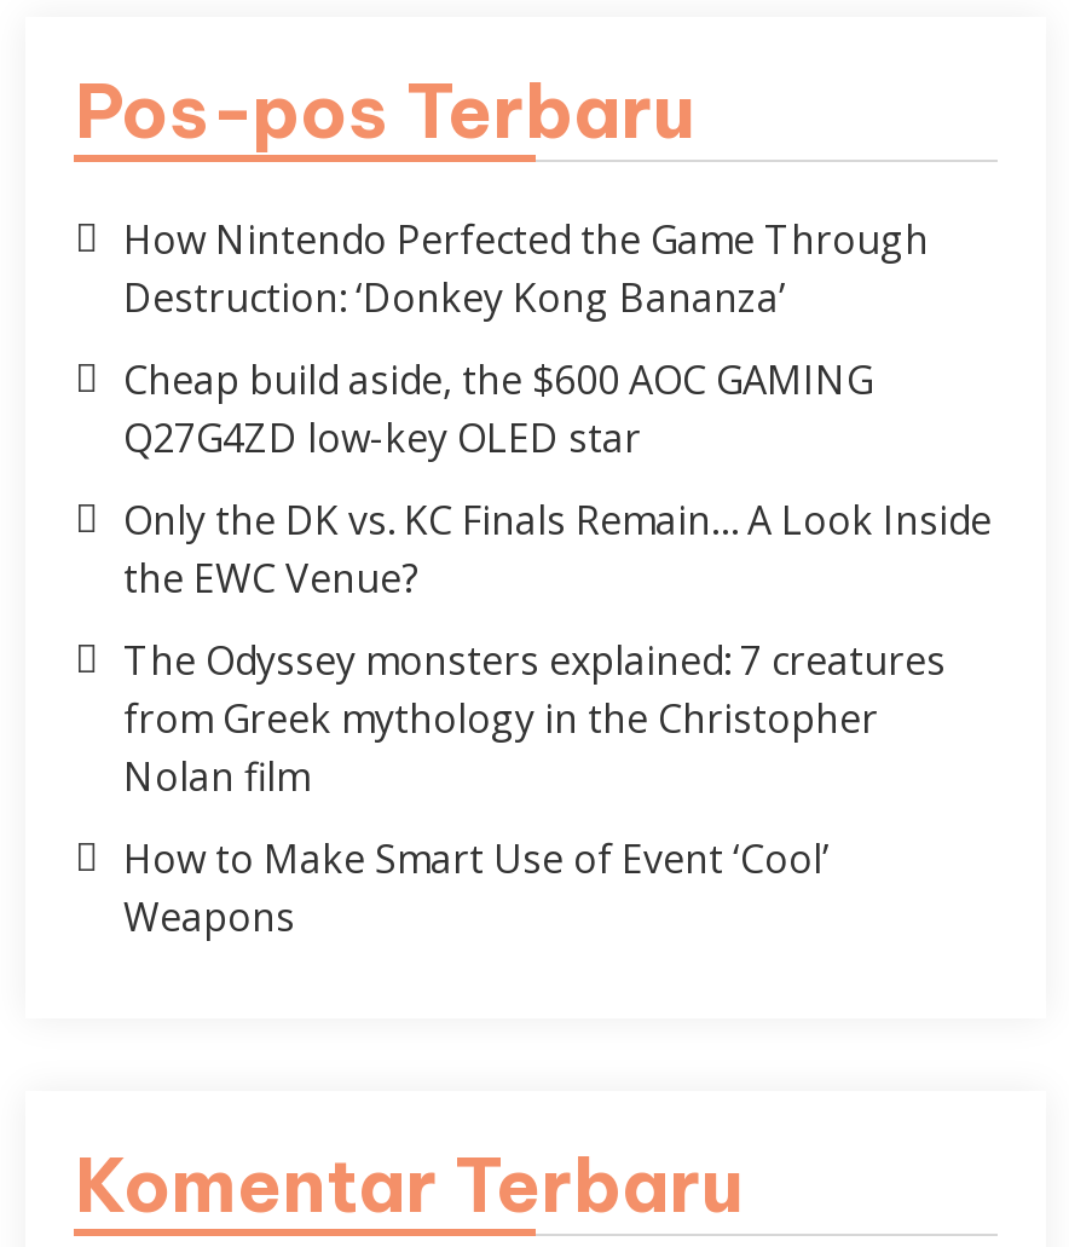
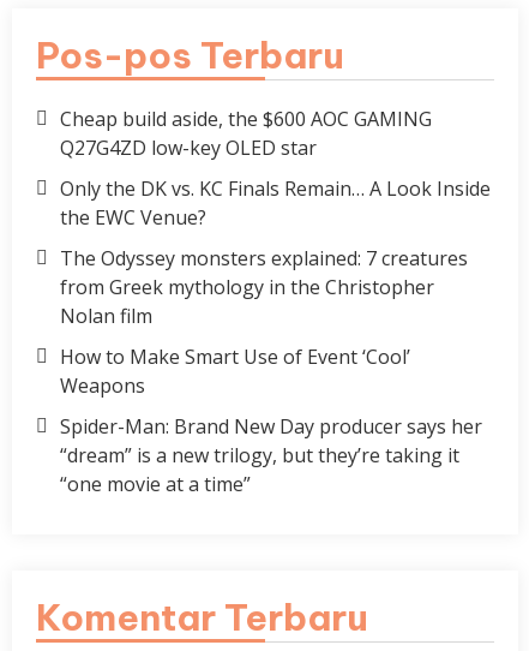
- How Nintendo Perfected the Game Through
- Destruction: ‘Donkey Kong Bananza’

moved up: Cheap build aside, the $600 AOC GAMING | Q27G4ZD low-key OLED star | Only the DK vs. KC Finals Remain… A Look Inside | ... | How to Make Smart Use of Event ‘Cool’ | Weapons

+ Spider-Man: Brand New Day producer says her
+ “dream” is a new trilogy, but they’re taking it
+ “one movie at a time”
